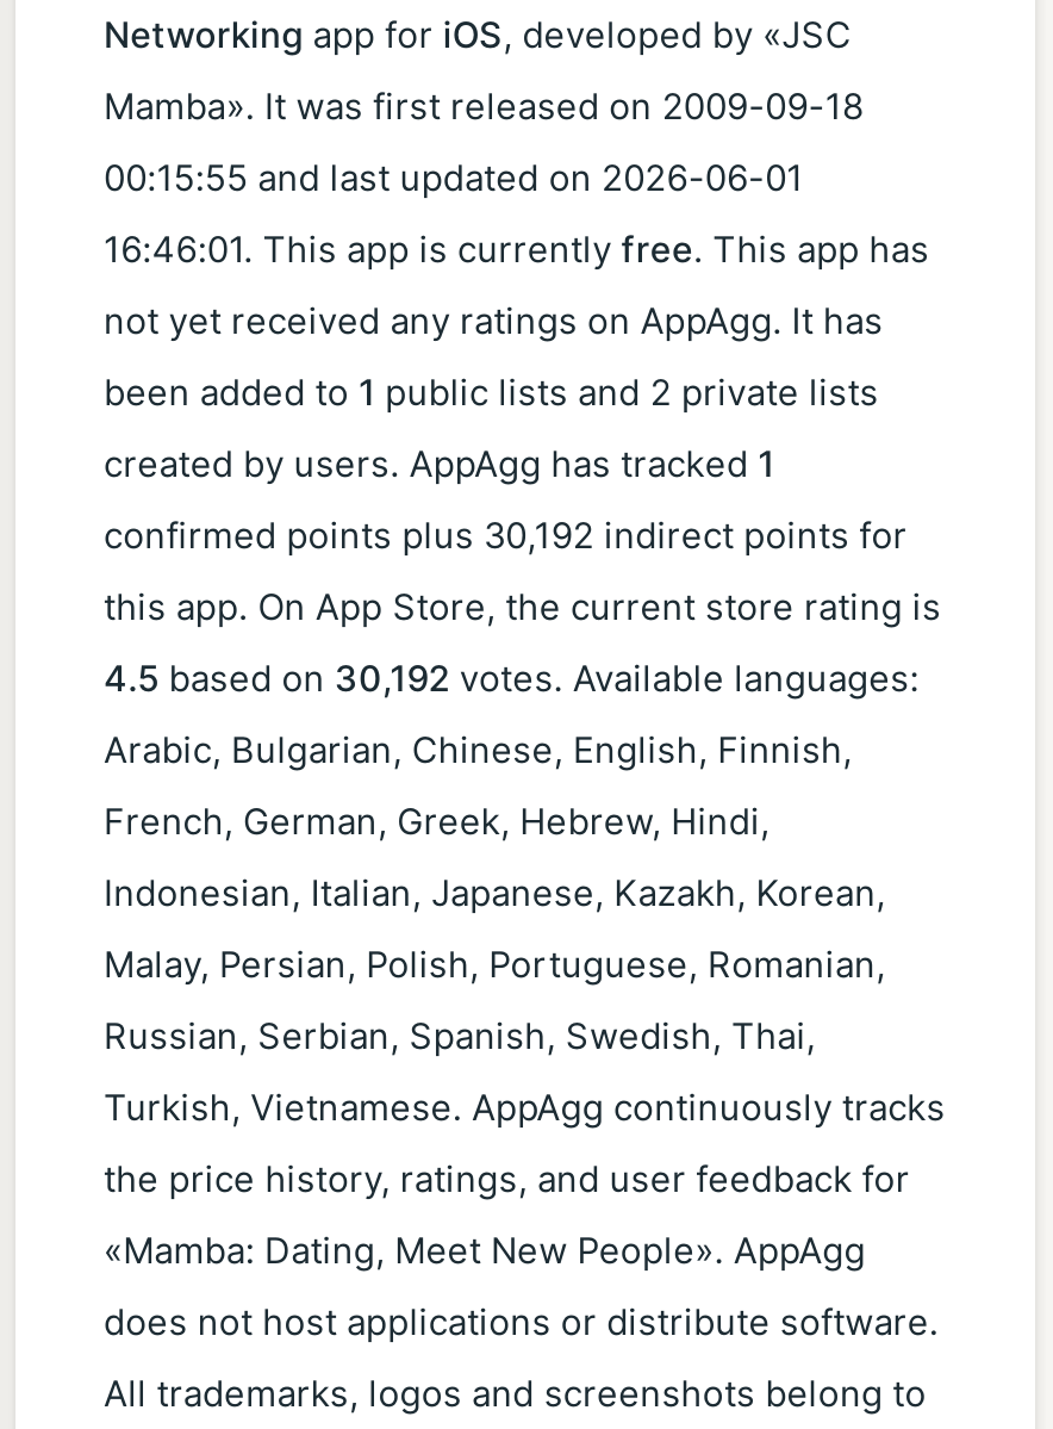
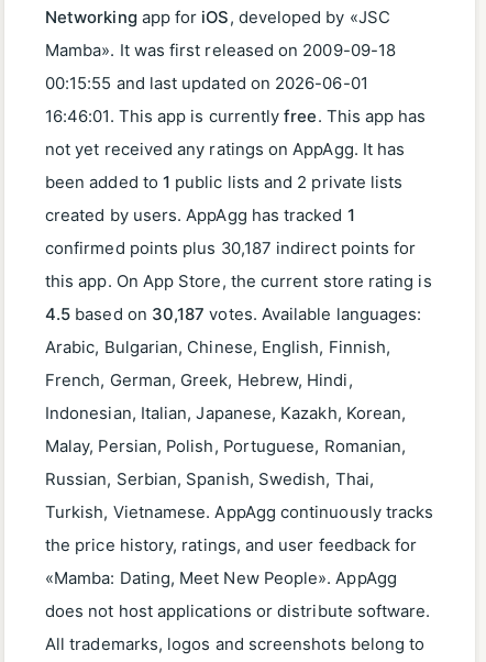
- confirmed points plus 30,192 indirect points for
+ confirmed points plus 30,187 indirect points for

- 4.5 based on 30,192 votes. Available languages:
+ 4.5 based on 30,187 votes. Available languages:
